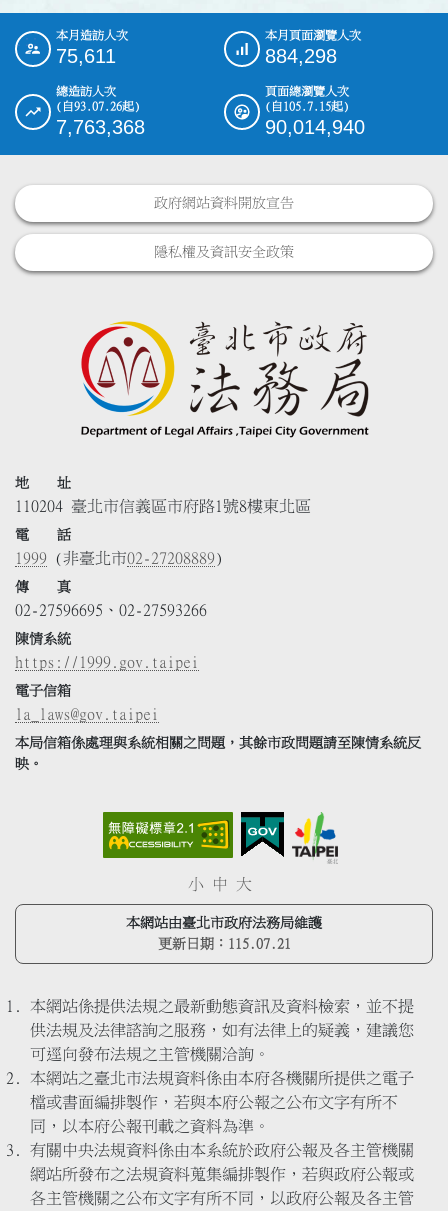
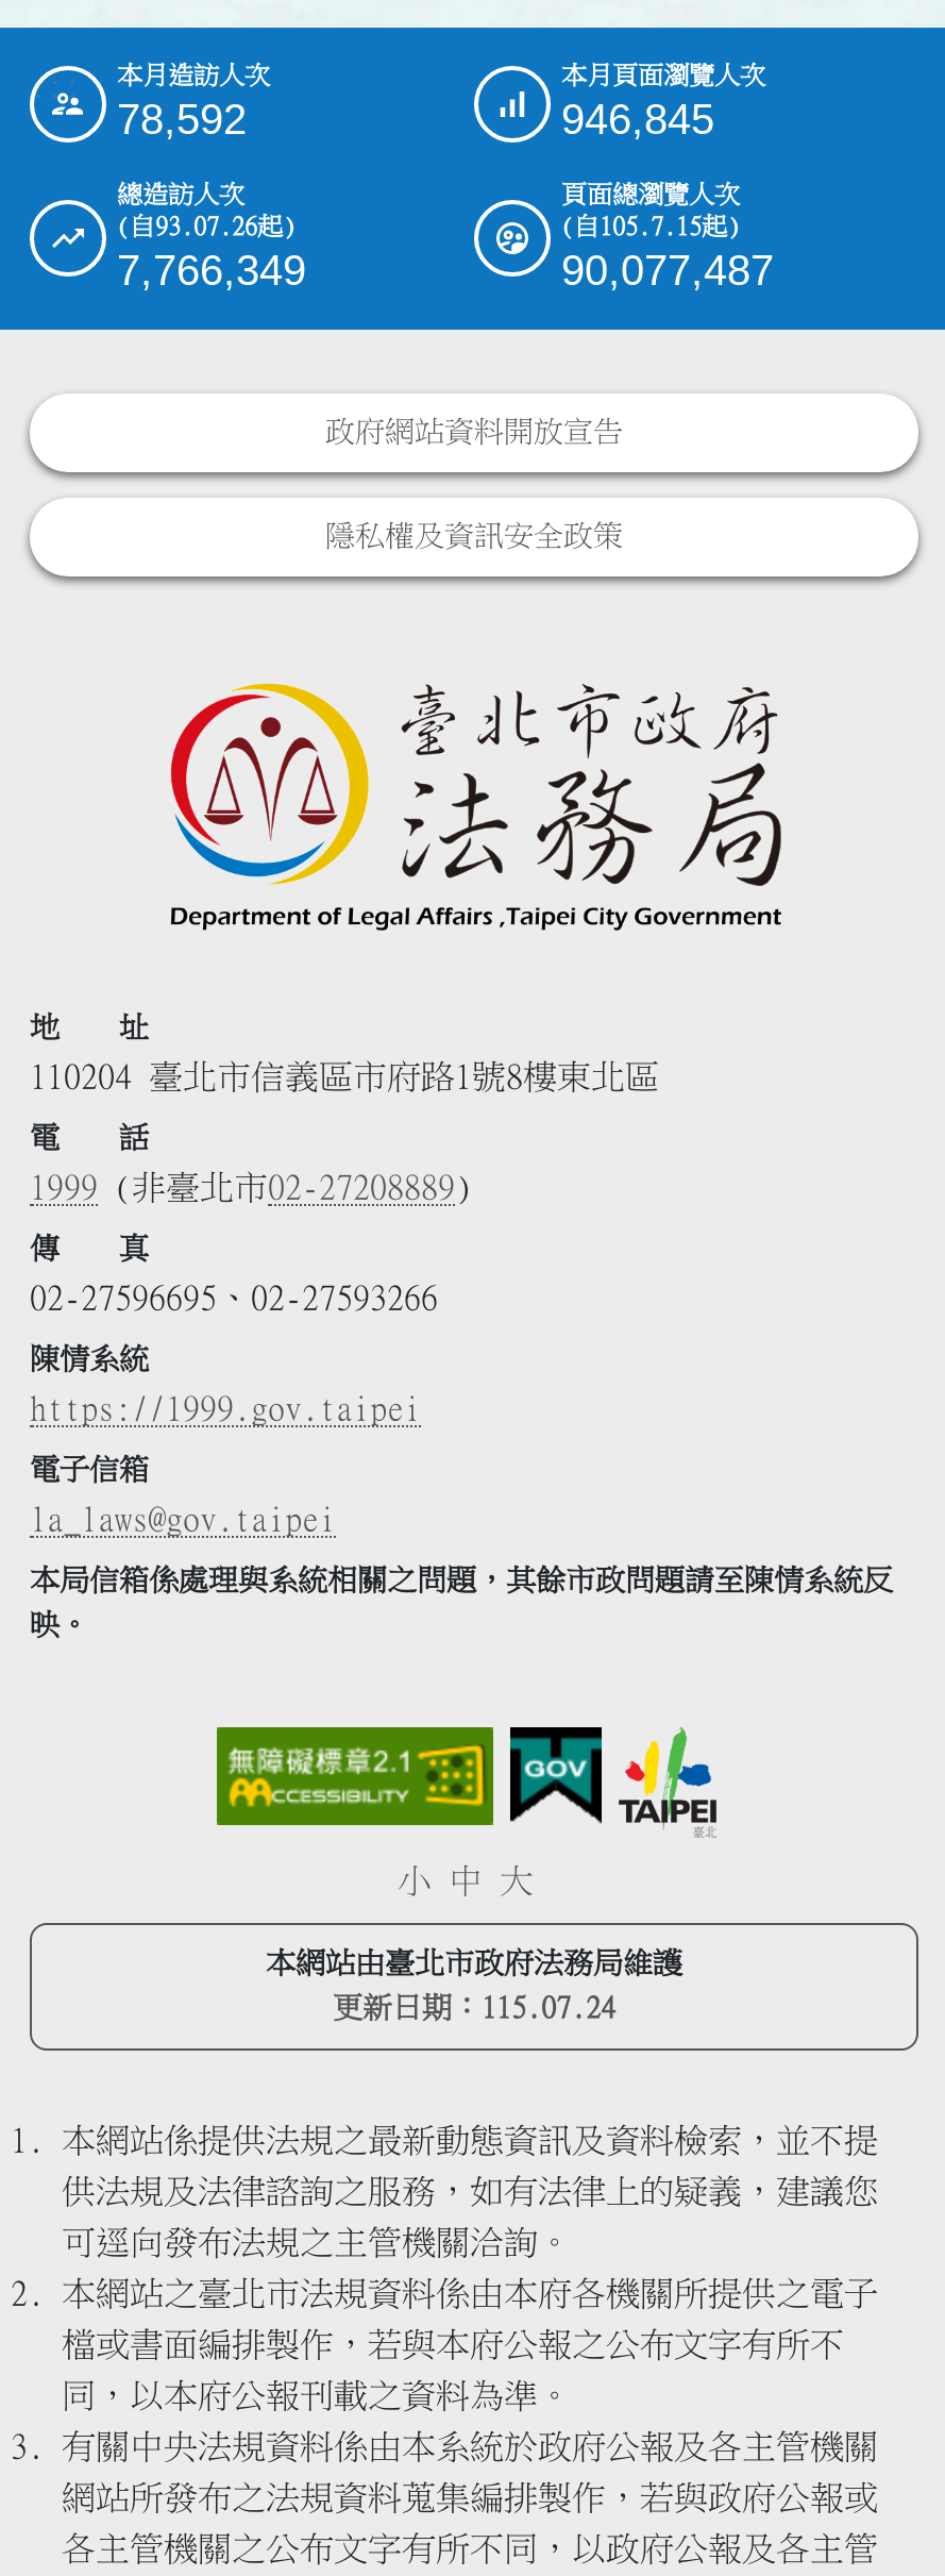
- 75,611
+ 78,592

- 884,298
+ 946,845

- 7,763,368
+ 7,766,349

- 90,014,940
+ 90,077,487

- 更新日期：115.07.21
+ 更新日期：115.07.24
